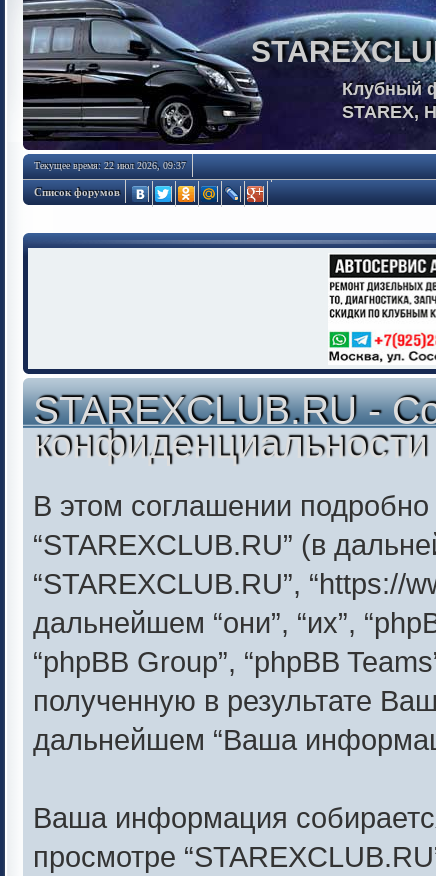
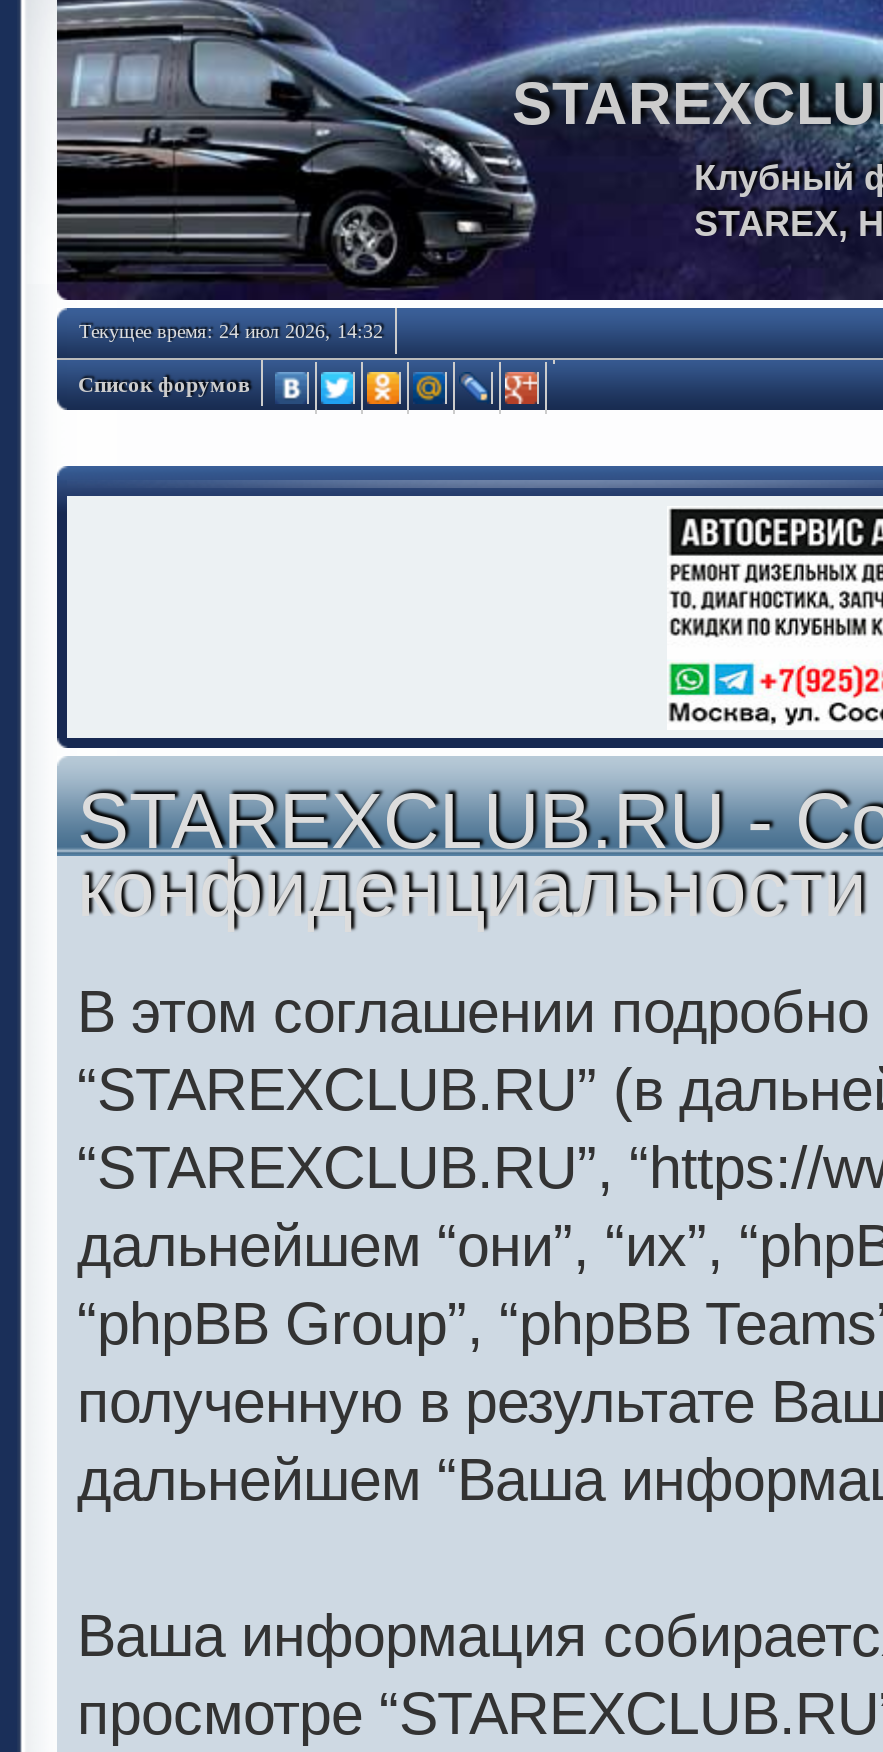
- Текущее время: 22 июл 2026, 09:37
+ Текущее время: 24 июл 2026, 14:32
